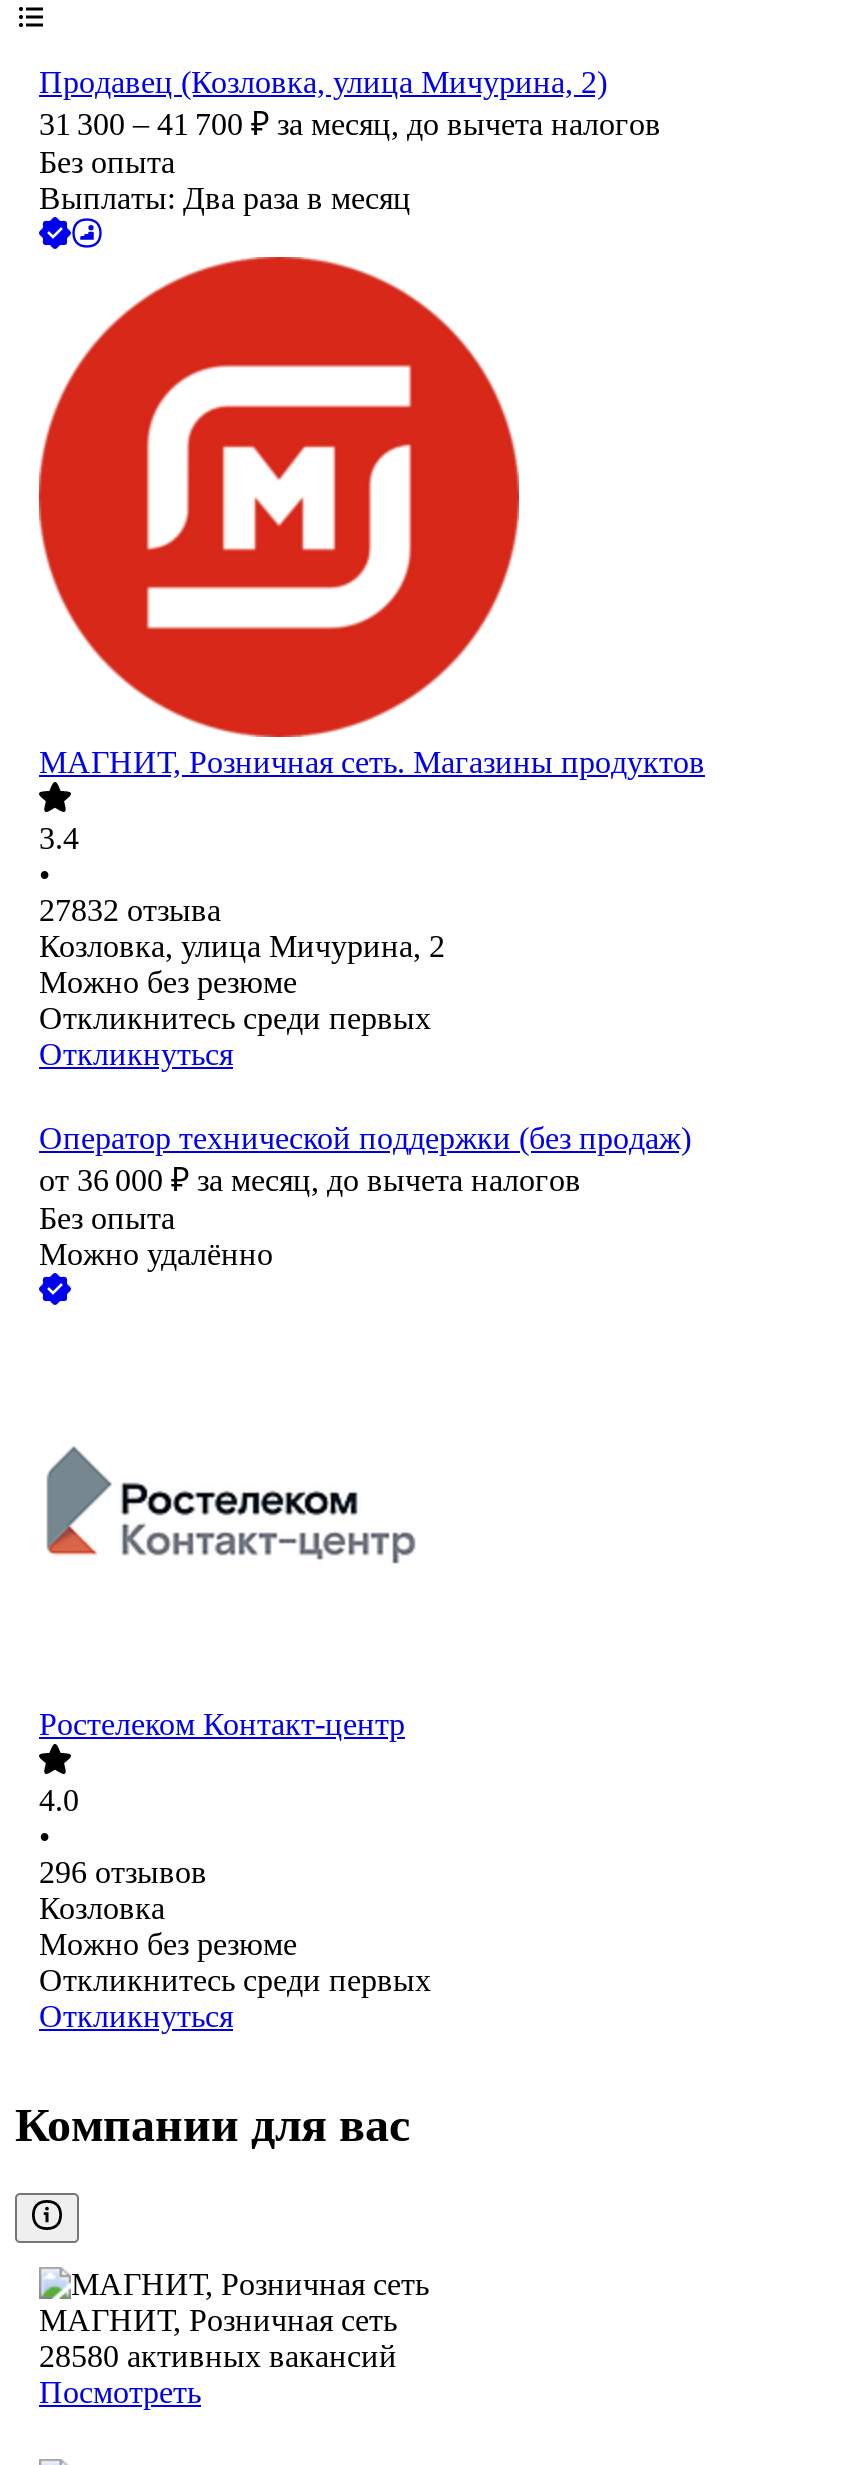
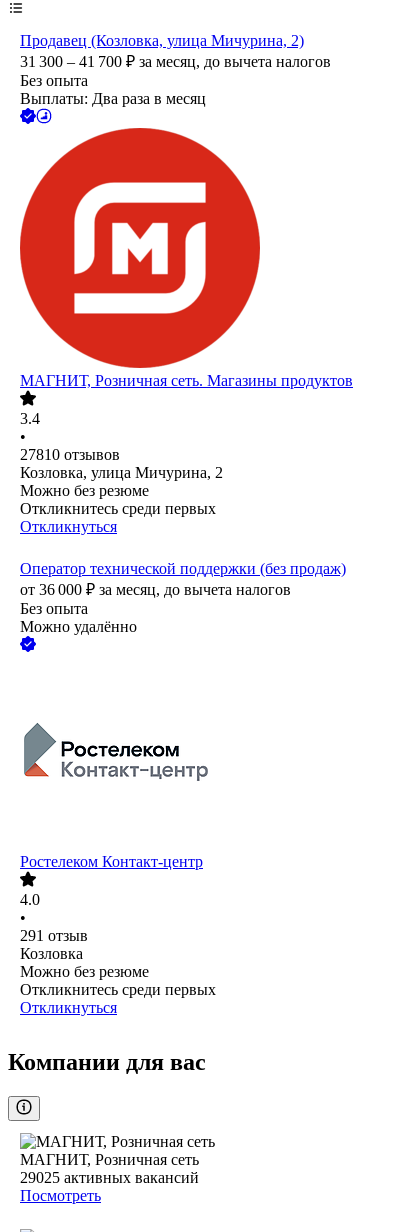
- 27832 отзыва
+ 27810 отзывов

- 296 отзывов
+ 291 отзыв

- 28580 активных вакансий
+ 29025 активных вакансий
